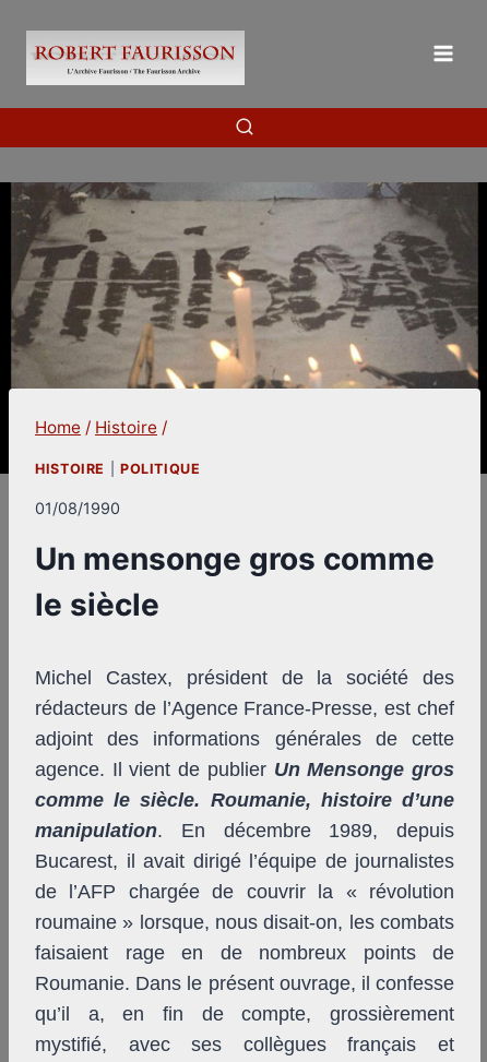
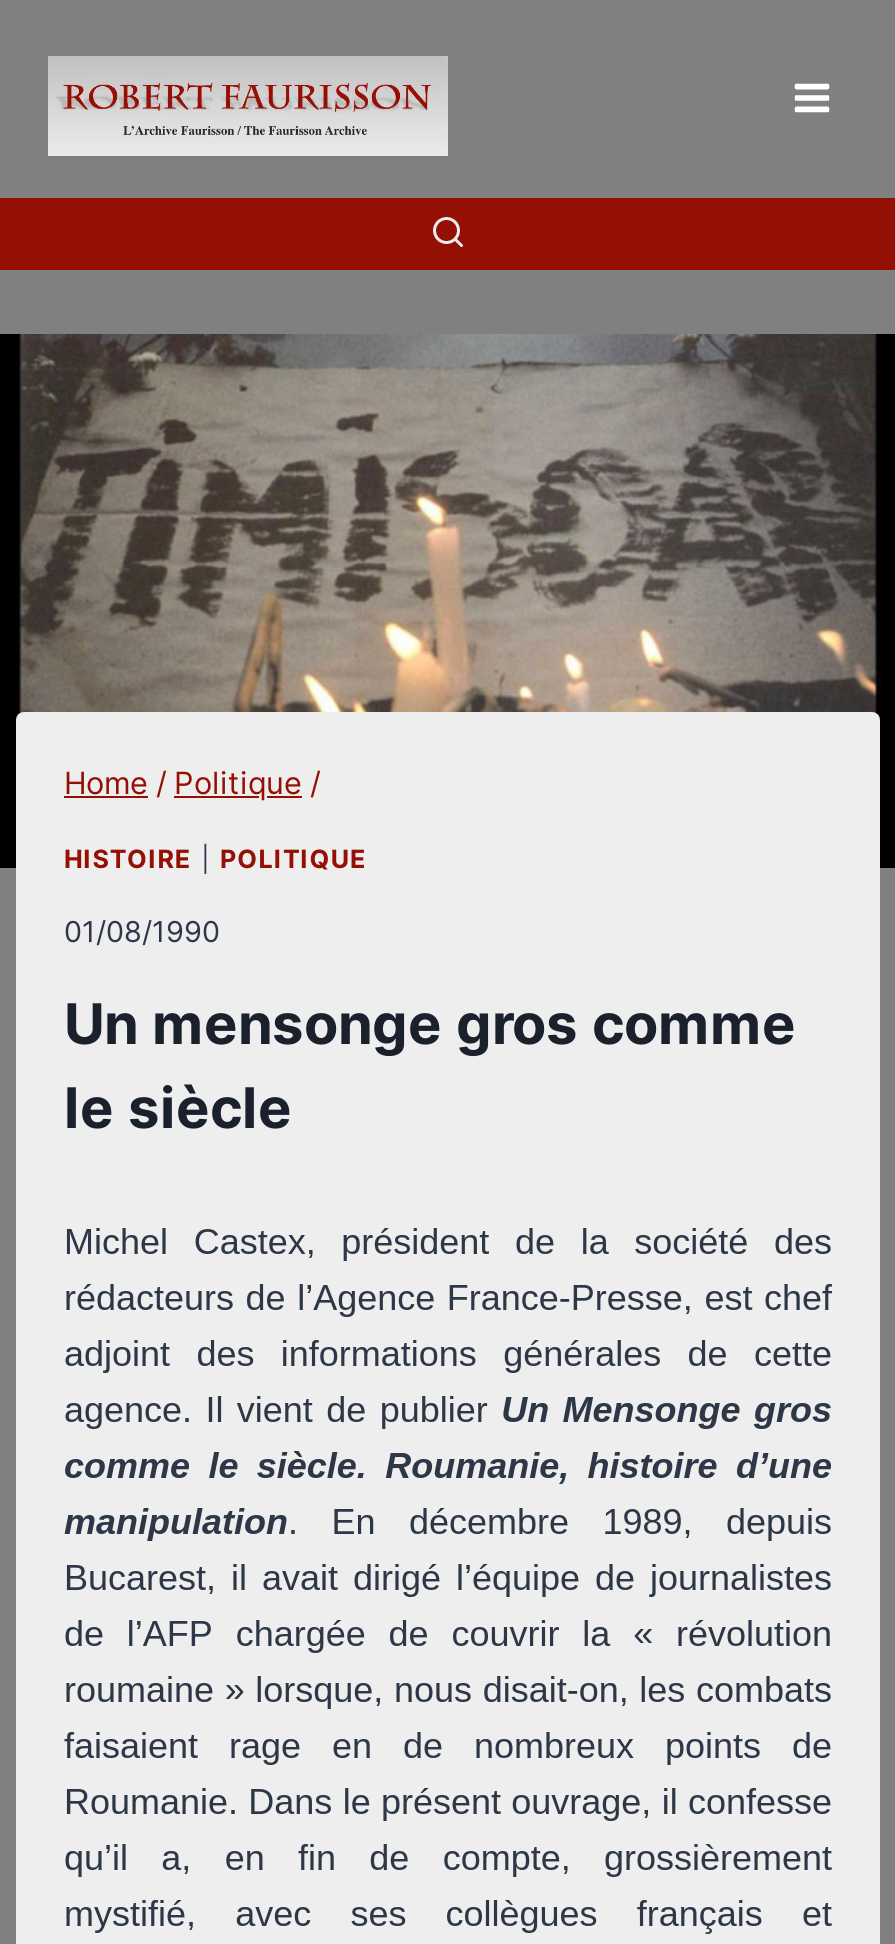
- Home / Histoire /
+ Home / Politique /
